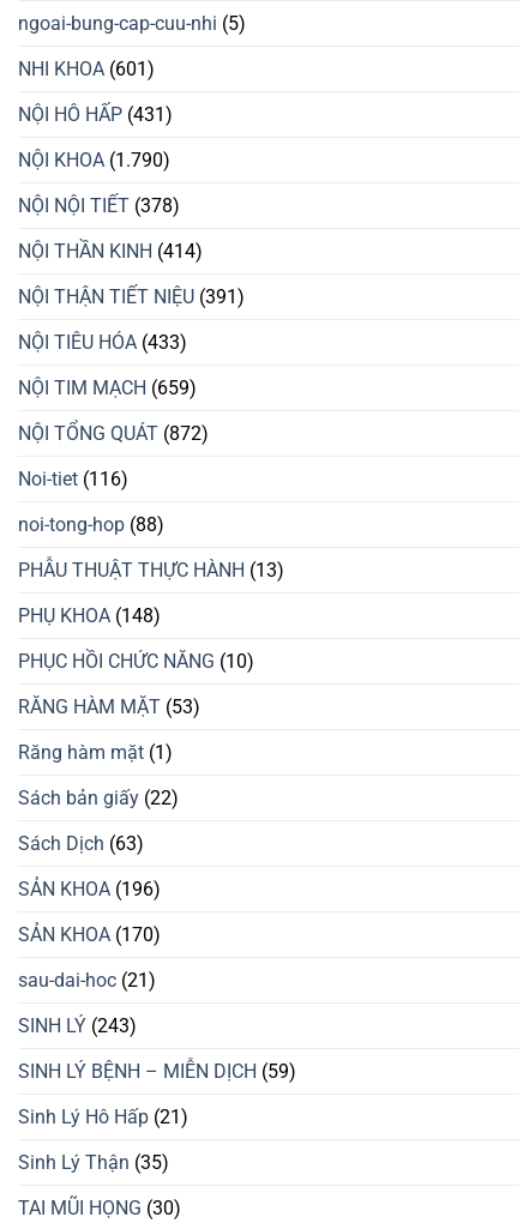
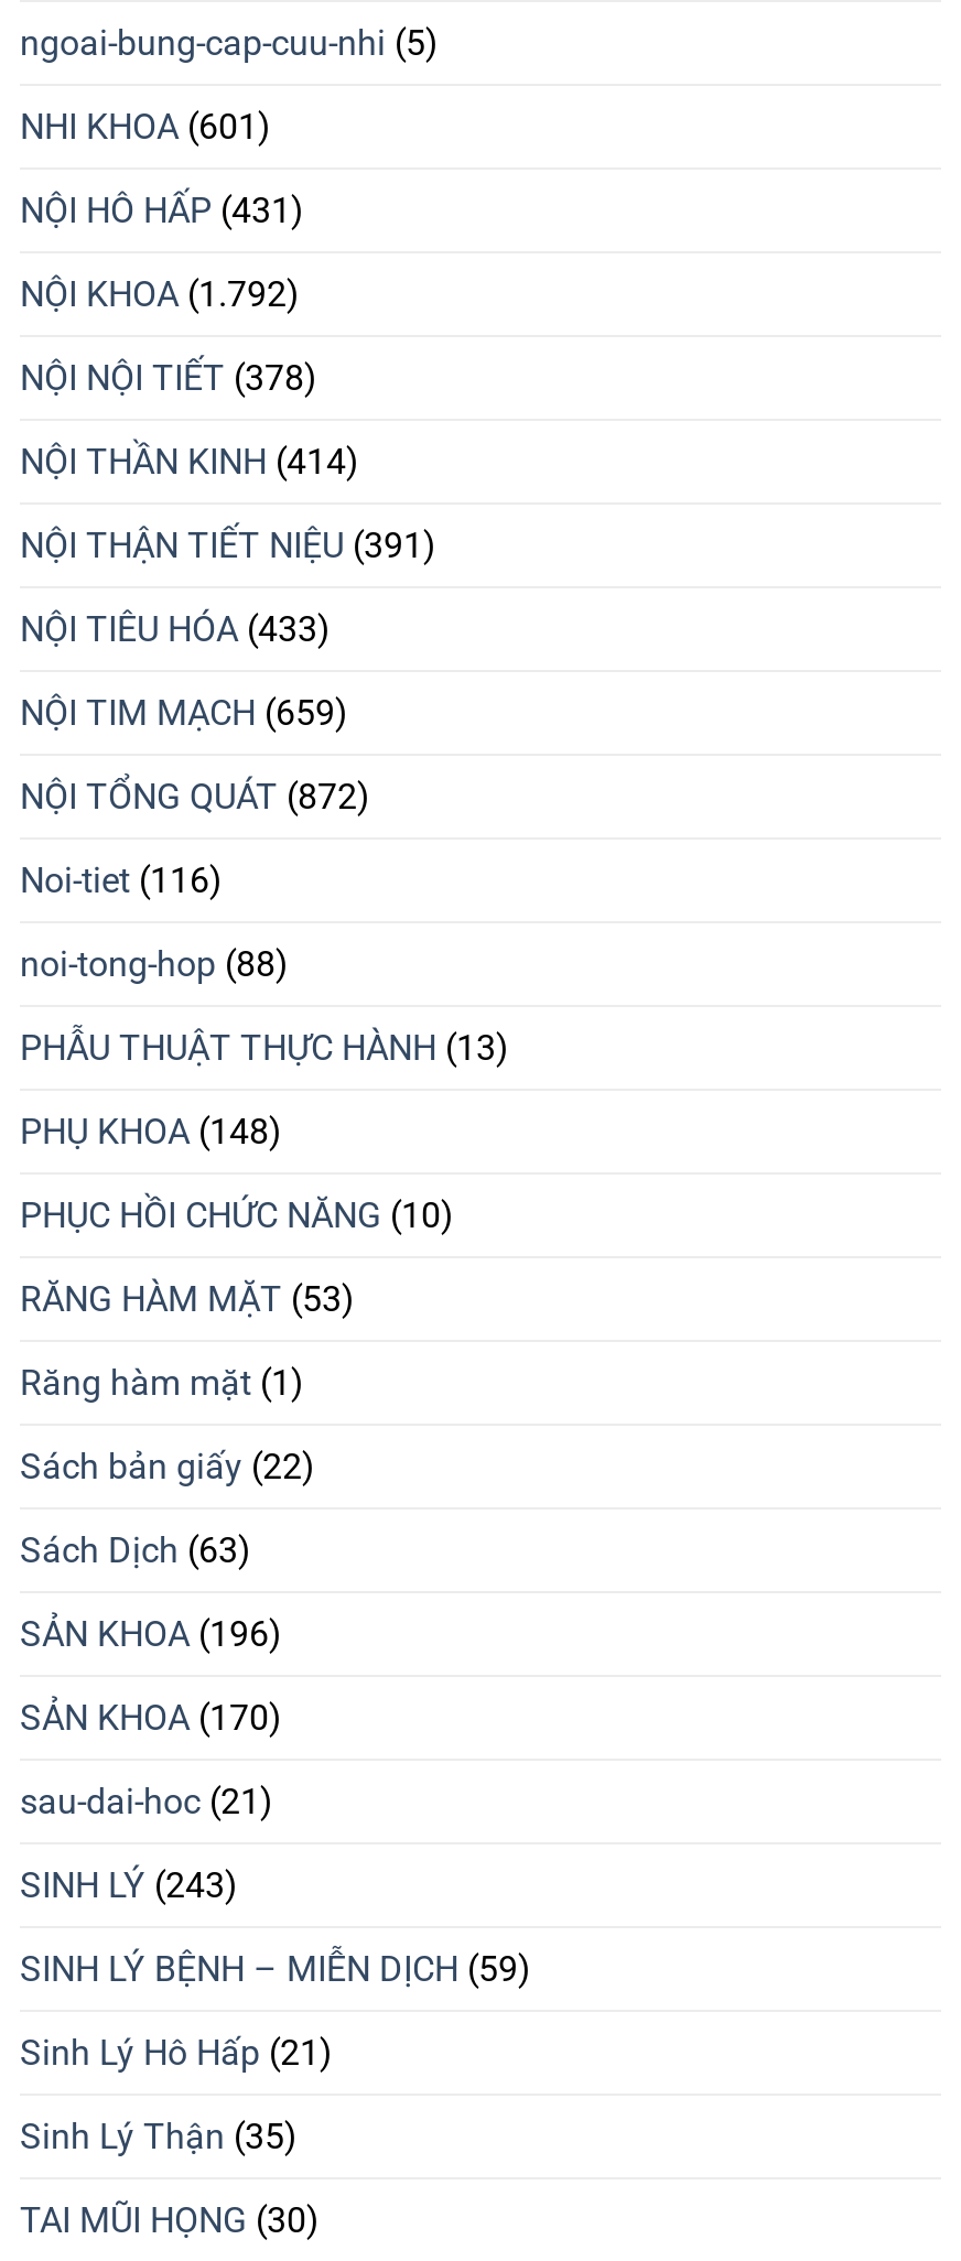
- NỘI KHOA (1.790)
+ NỘI KHOA (1.792)
